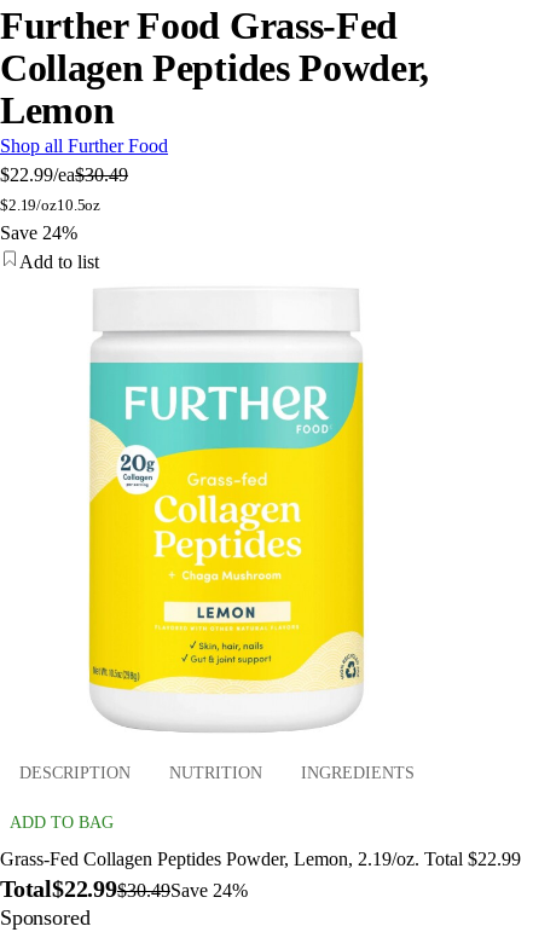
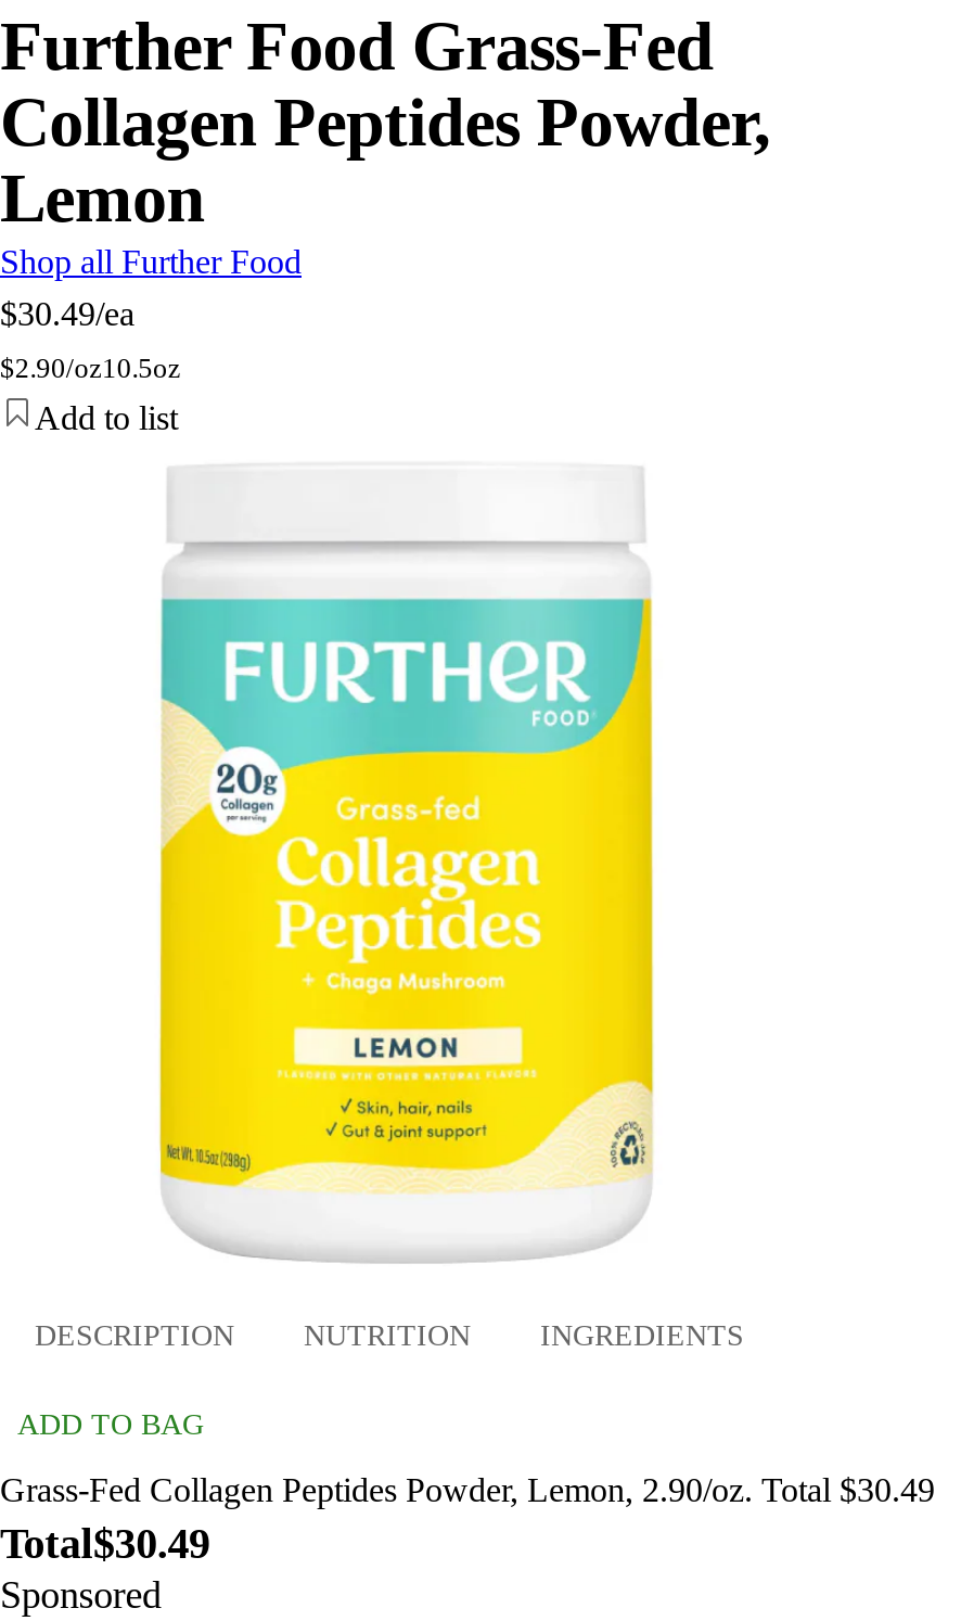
- $22.99/ea$30.49
+ $30.49/ea

- $2.19/oz10.5oz
- Save 24%
+ $2.90/oz10.5oz

- Grass-Fed Collagen Peptides Powder, Lemon, 2.19/oz. Total $22.99
- Total$22.99$30.49Save 24%
+ Grass-Fed Collagen Peptides Powder, Lemon, 2.90/oz. Total $30.49
+ Total$30.49
